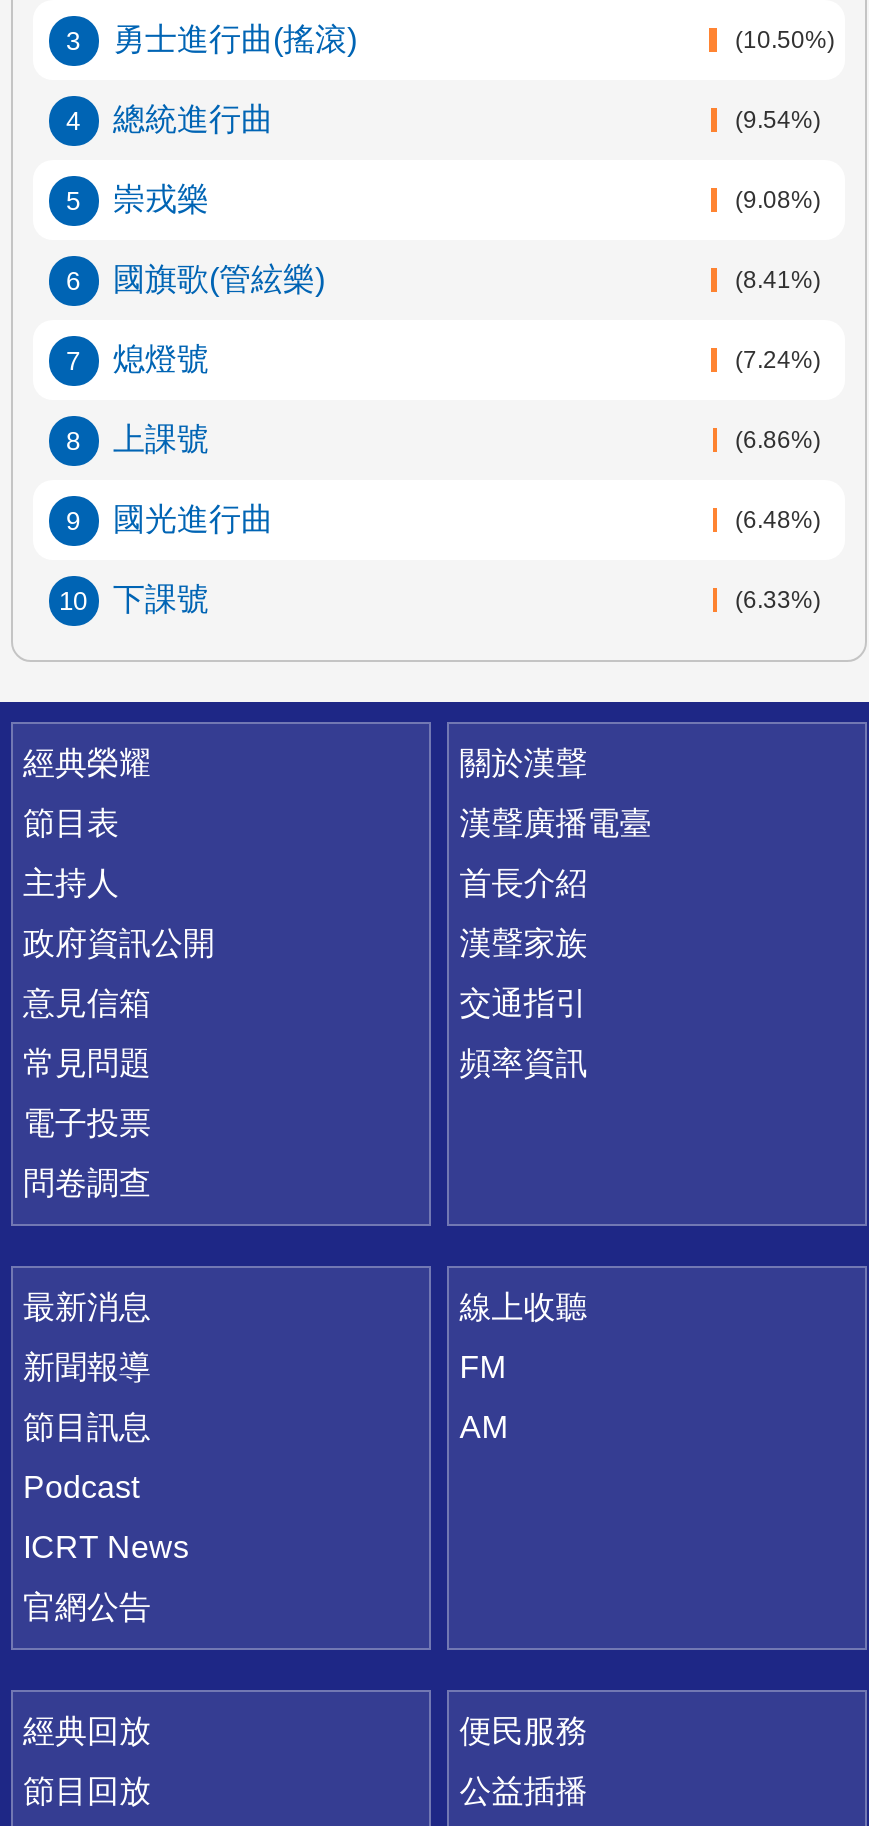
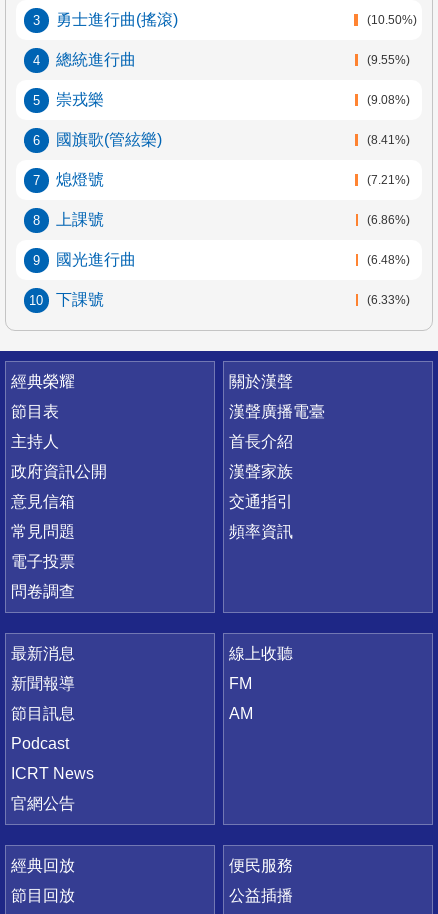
- (9.54%)
+ (9.55%)

- (7.24%)
+ (7.21%)
